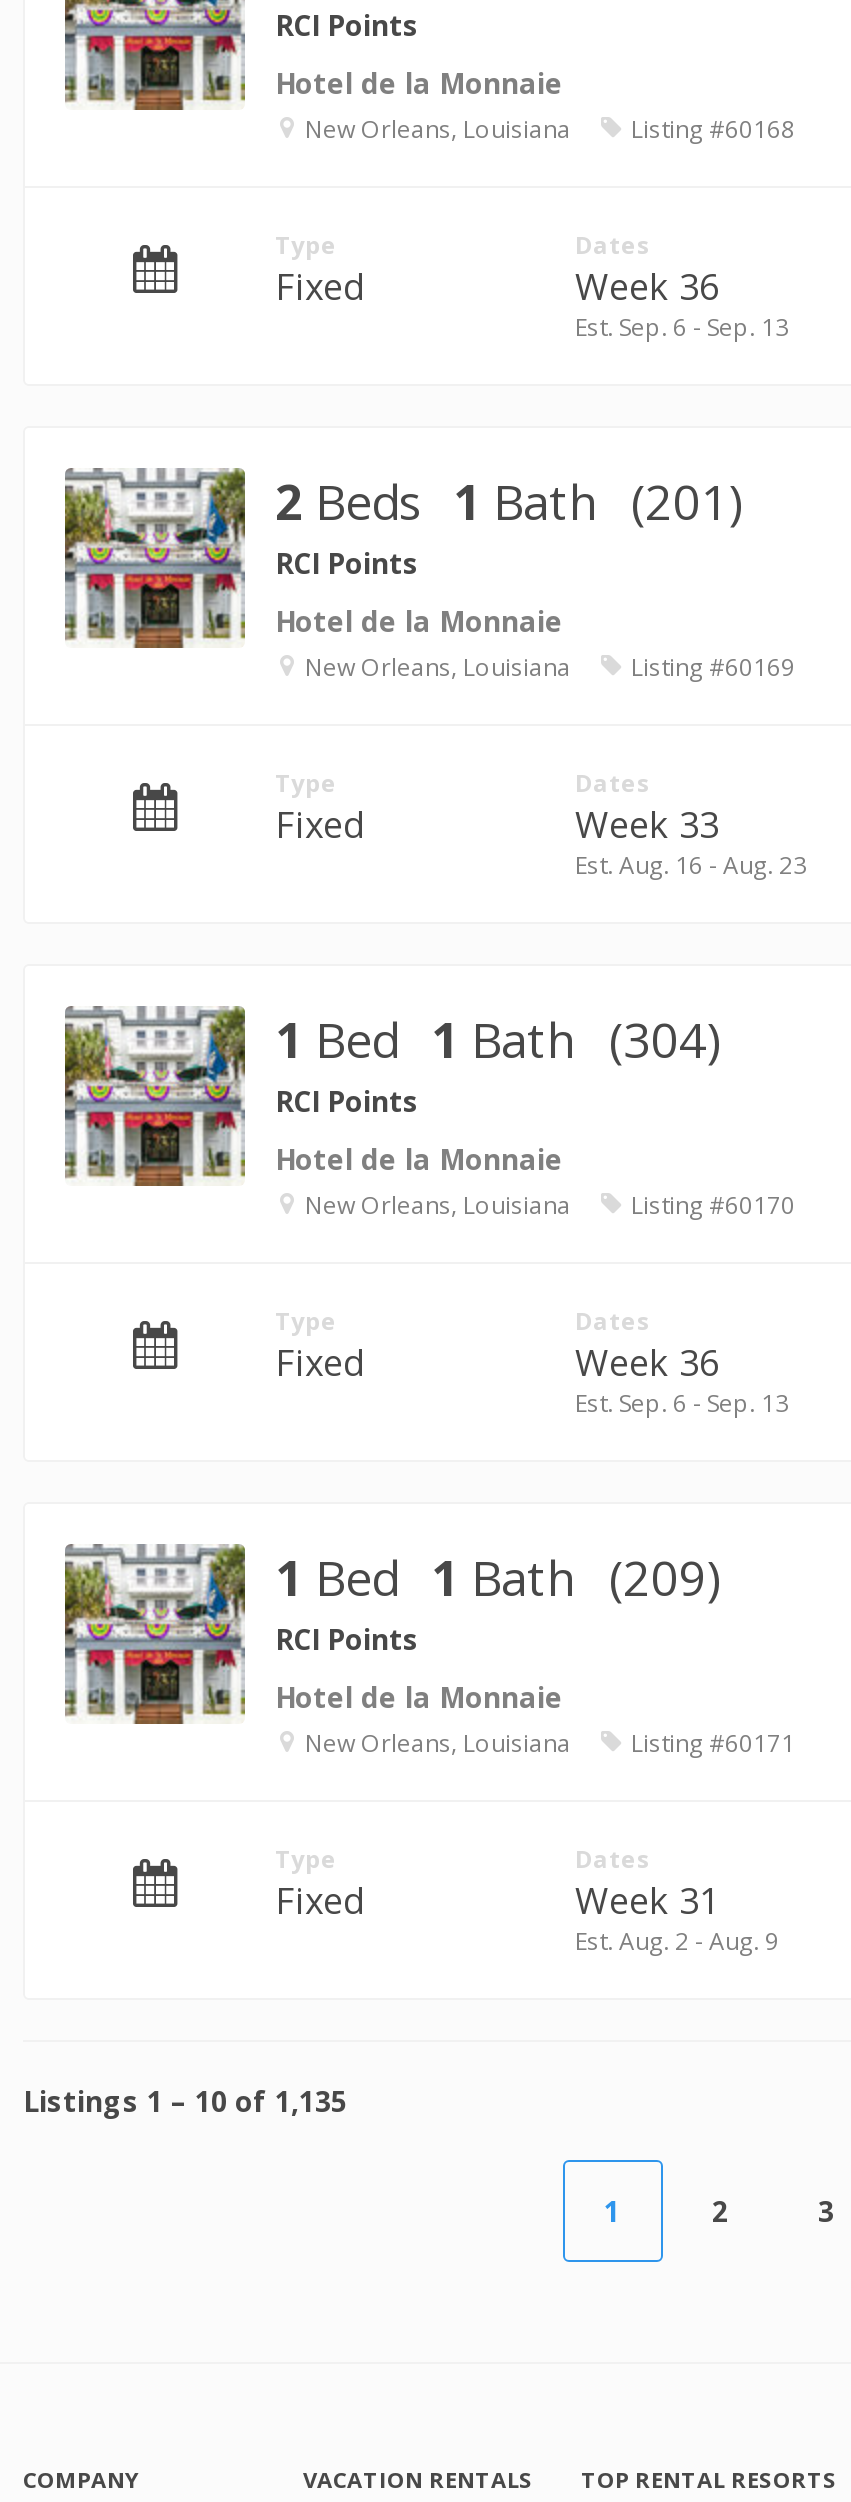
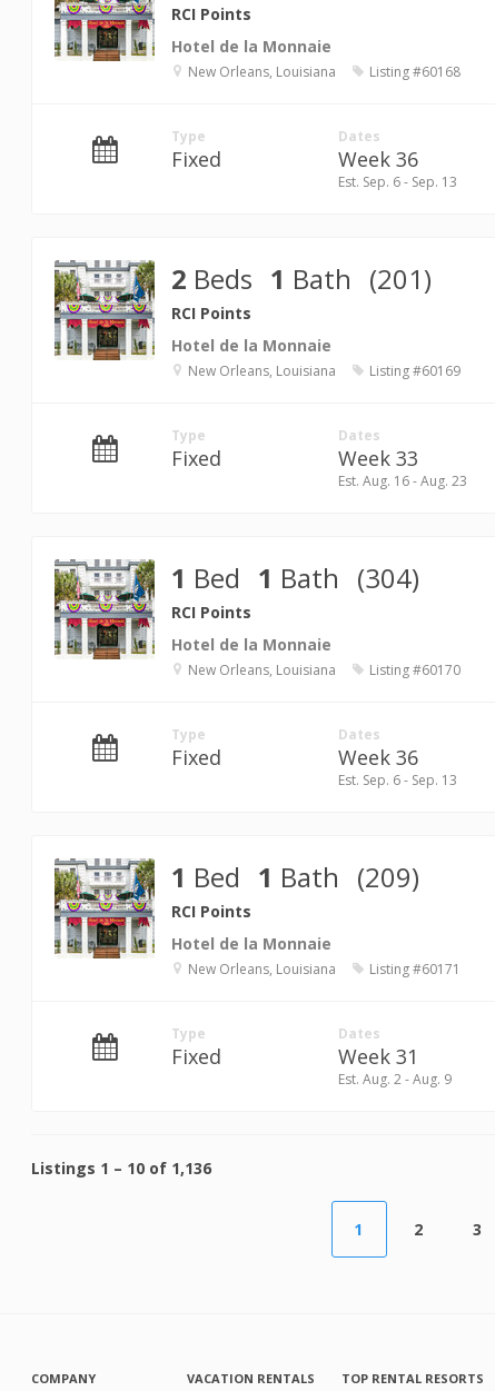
- Listings 1 – 10 of 1,135
+ Listings 1 – 10 of 1,136
